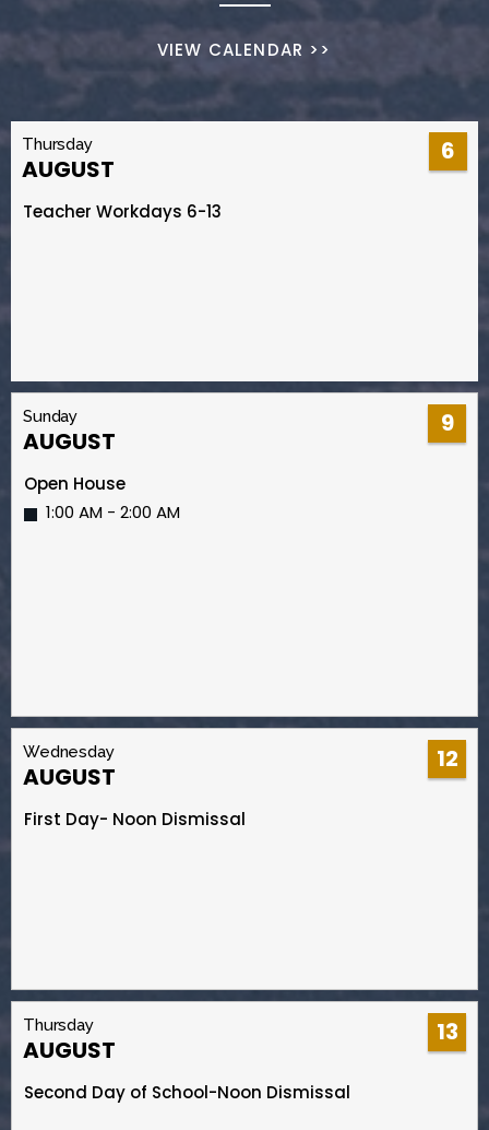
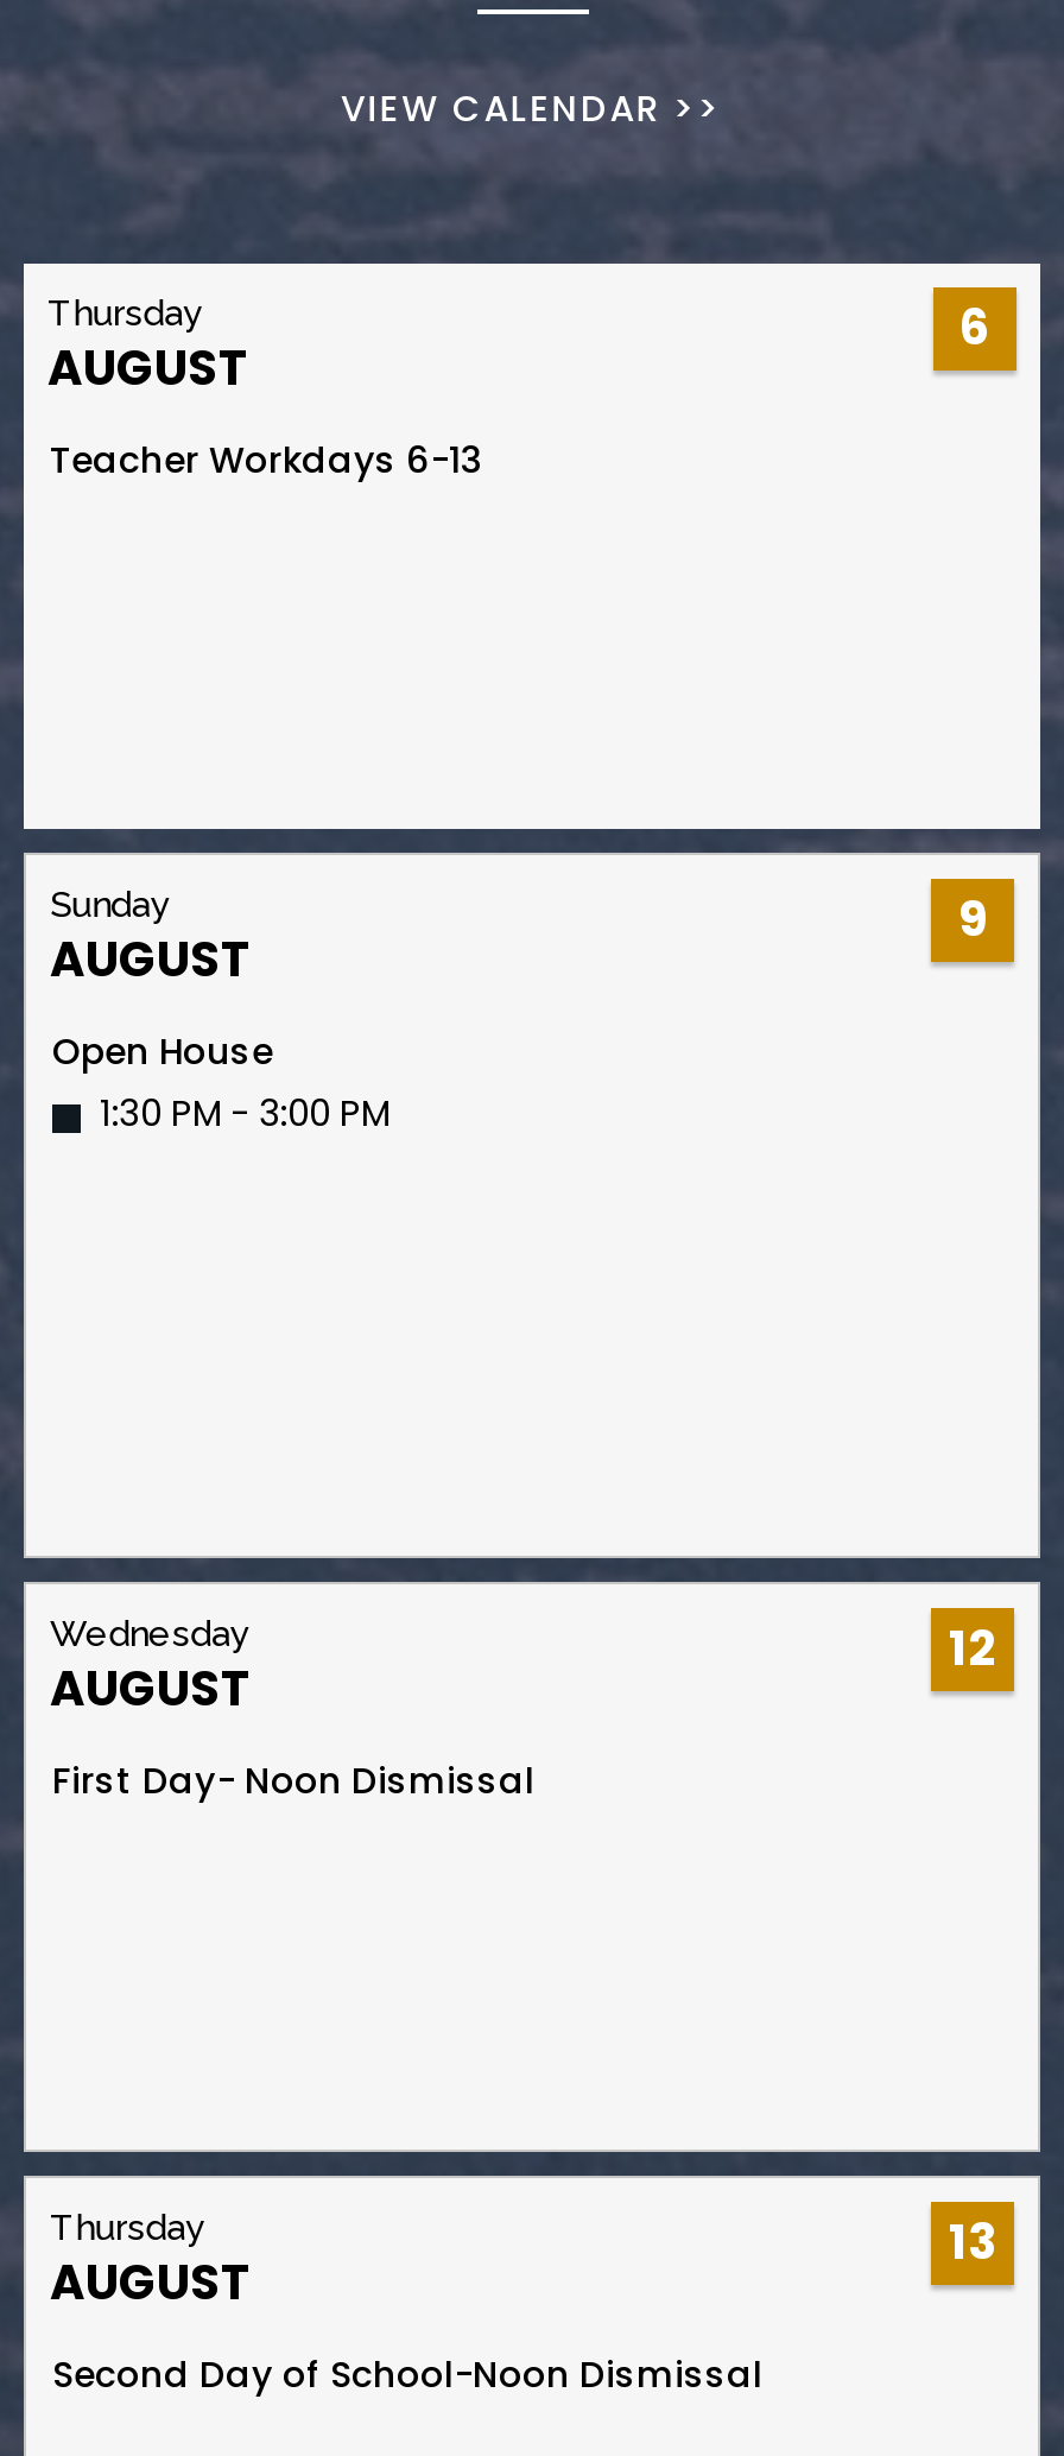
- 1:00 AM - 2:00 AM
+ 1:30 PM - 3:00 PM
